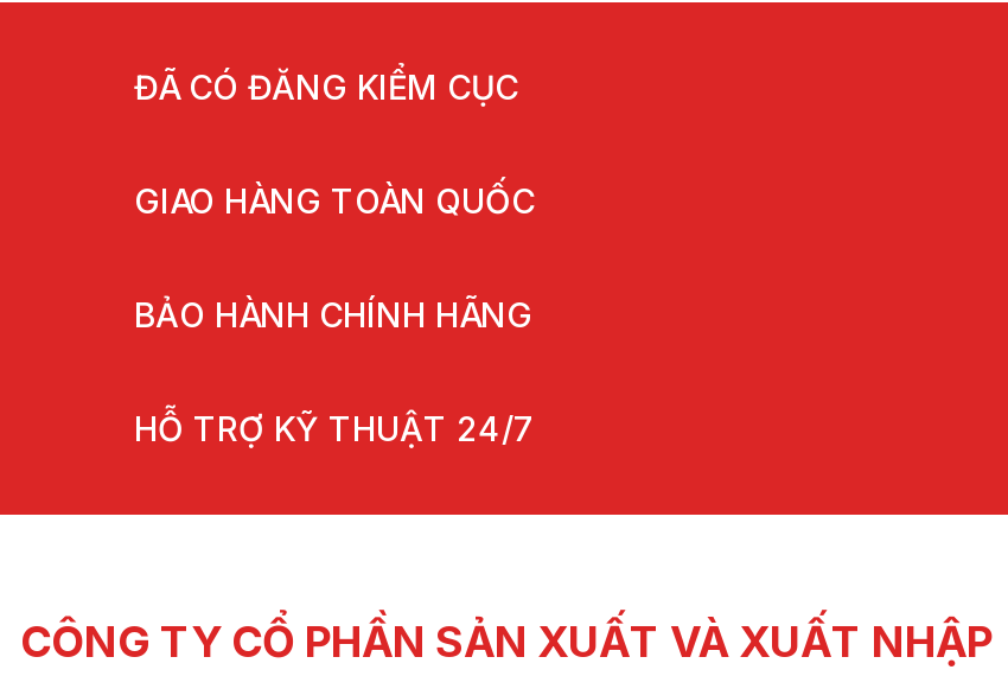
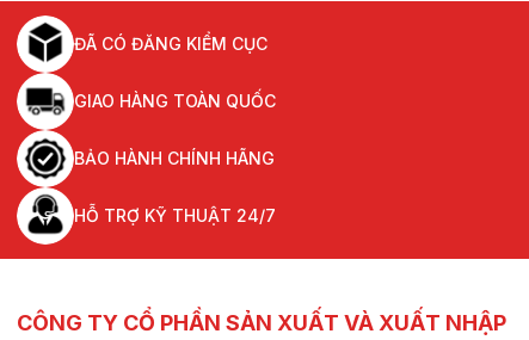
+ [image]
